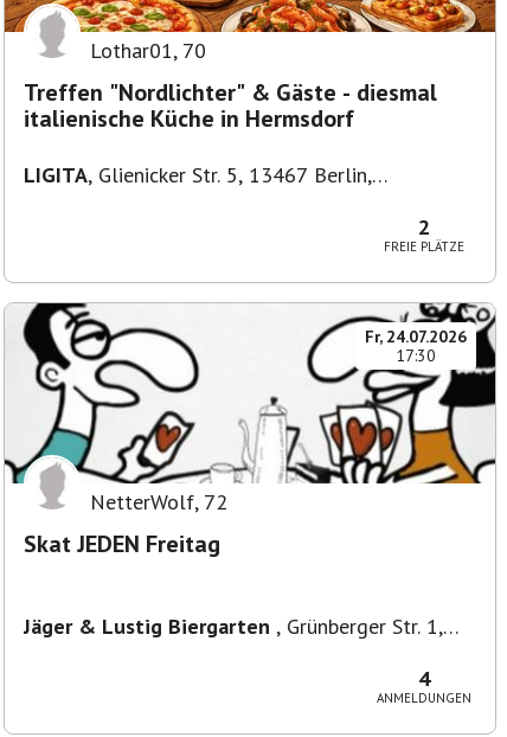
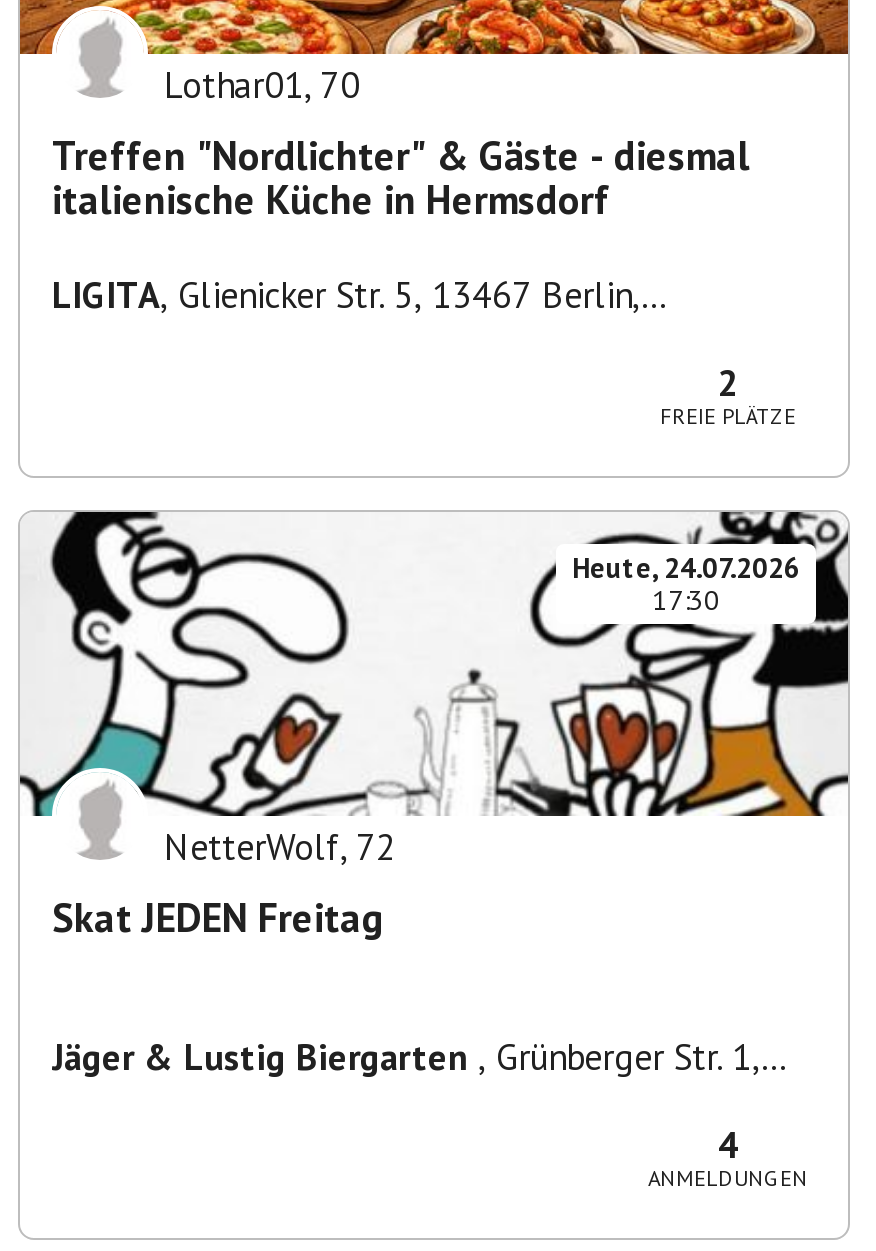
- Fr, 24.07.2026
+ Heute, 24.07.2026
